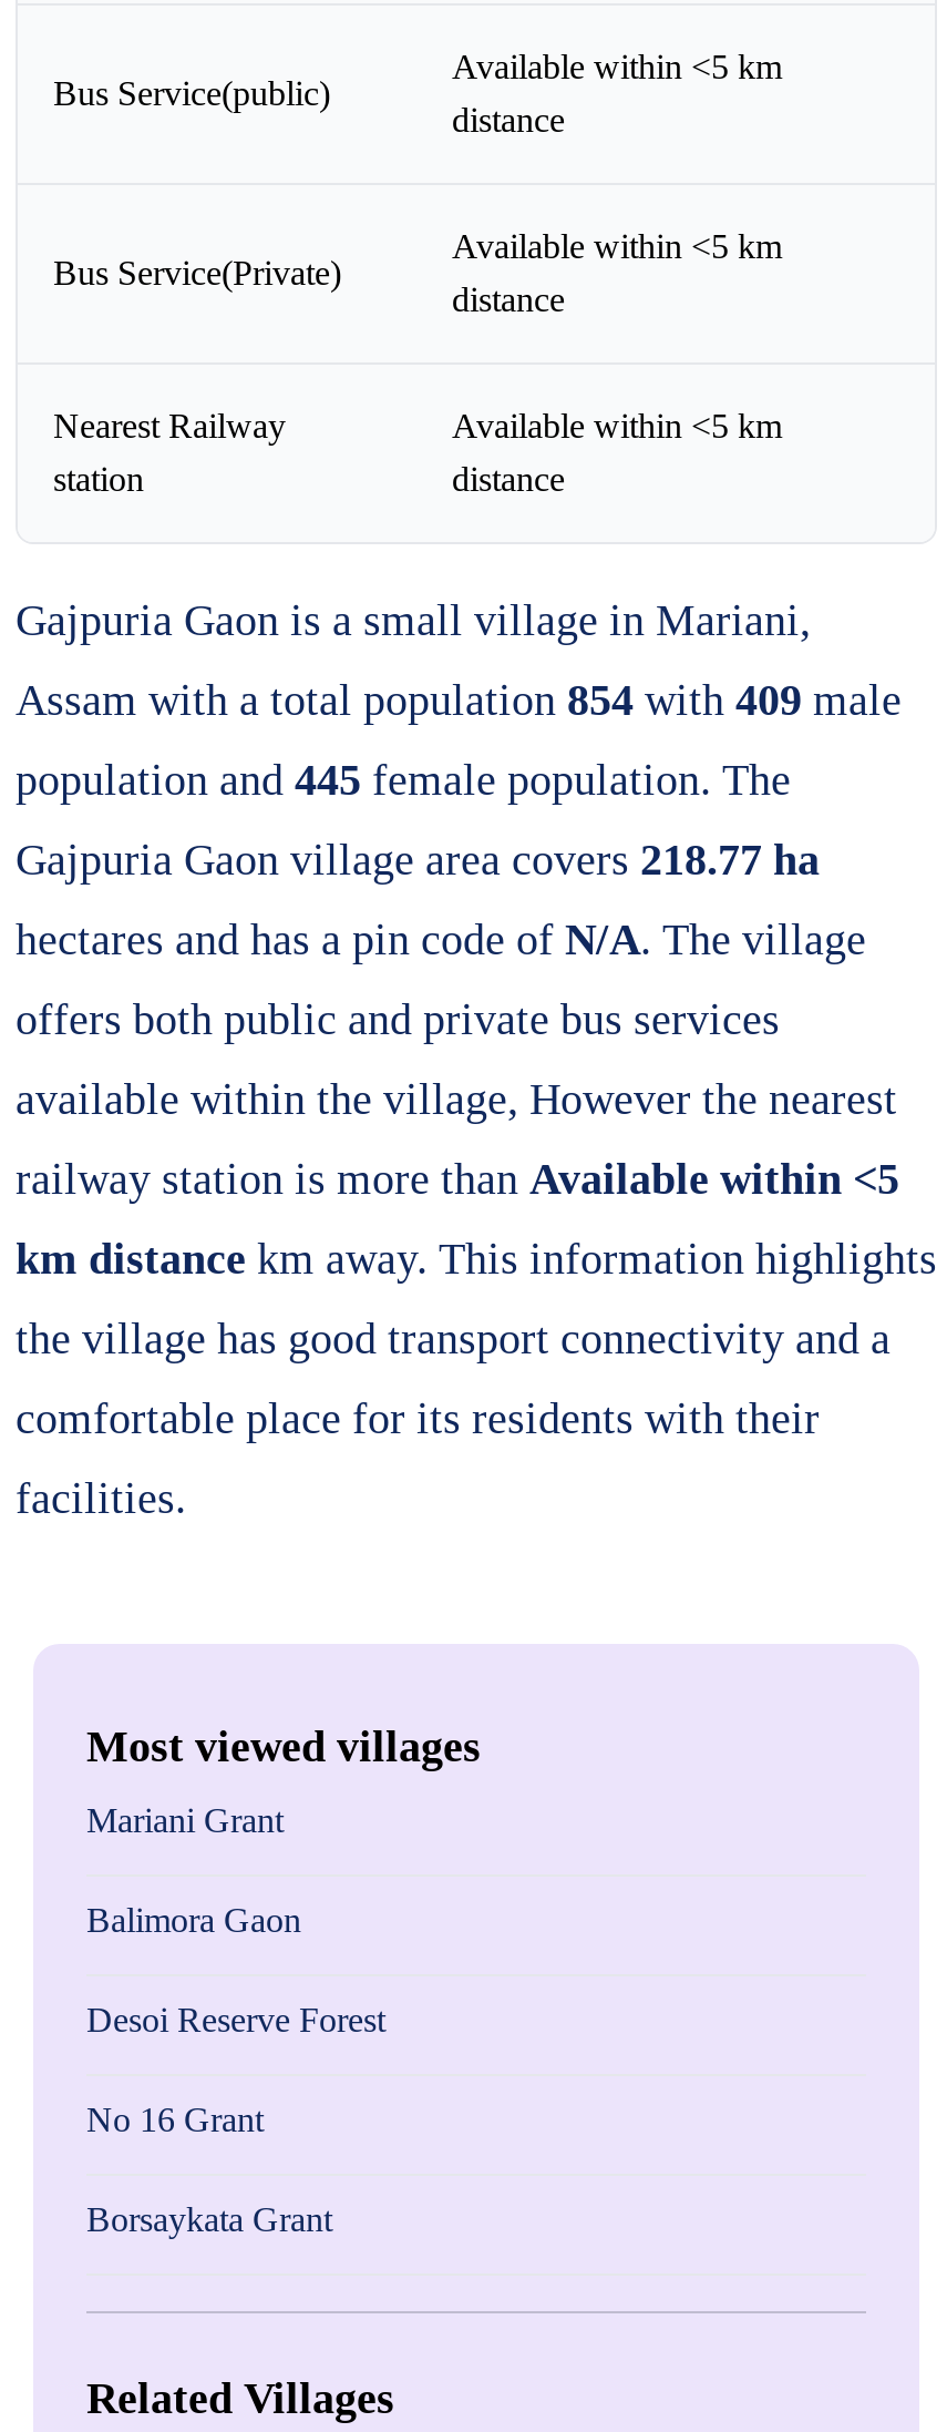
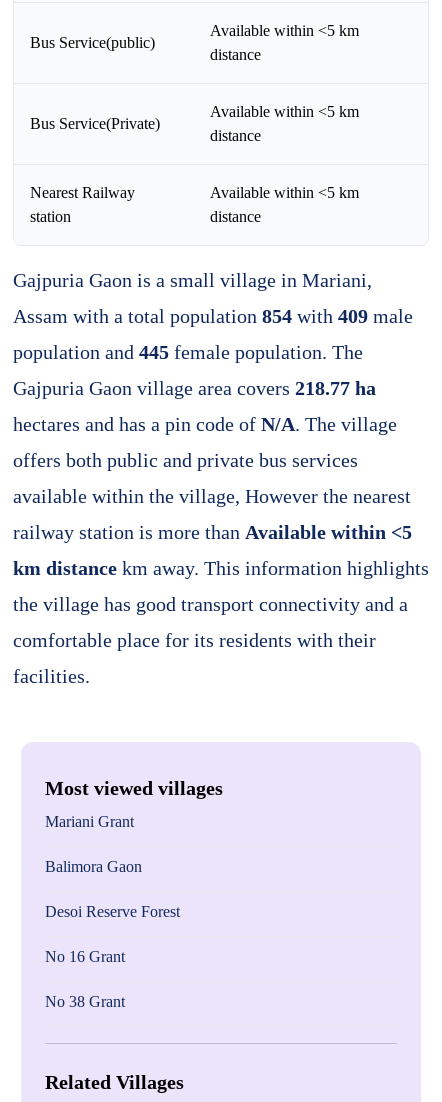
- Borsaykata Grant
+ No 38 Grant
